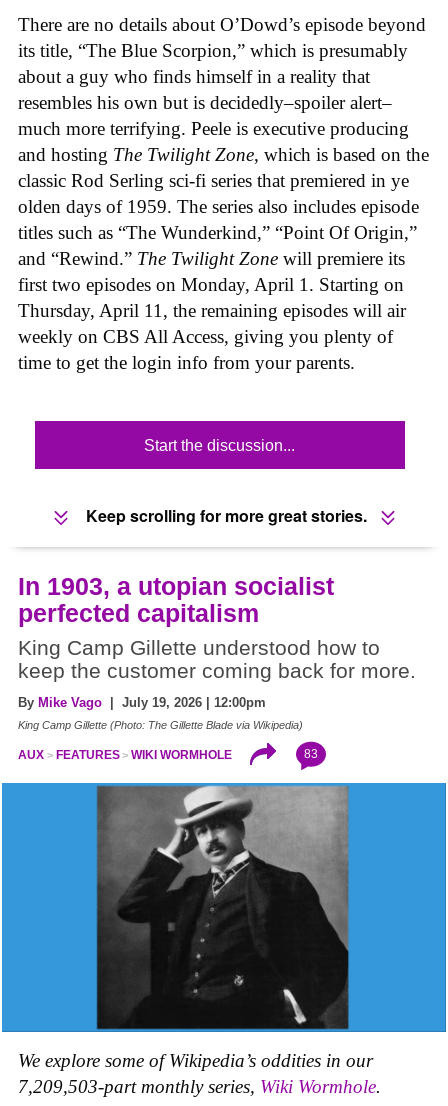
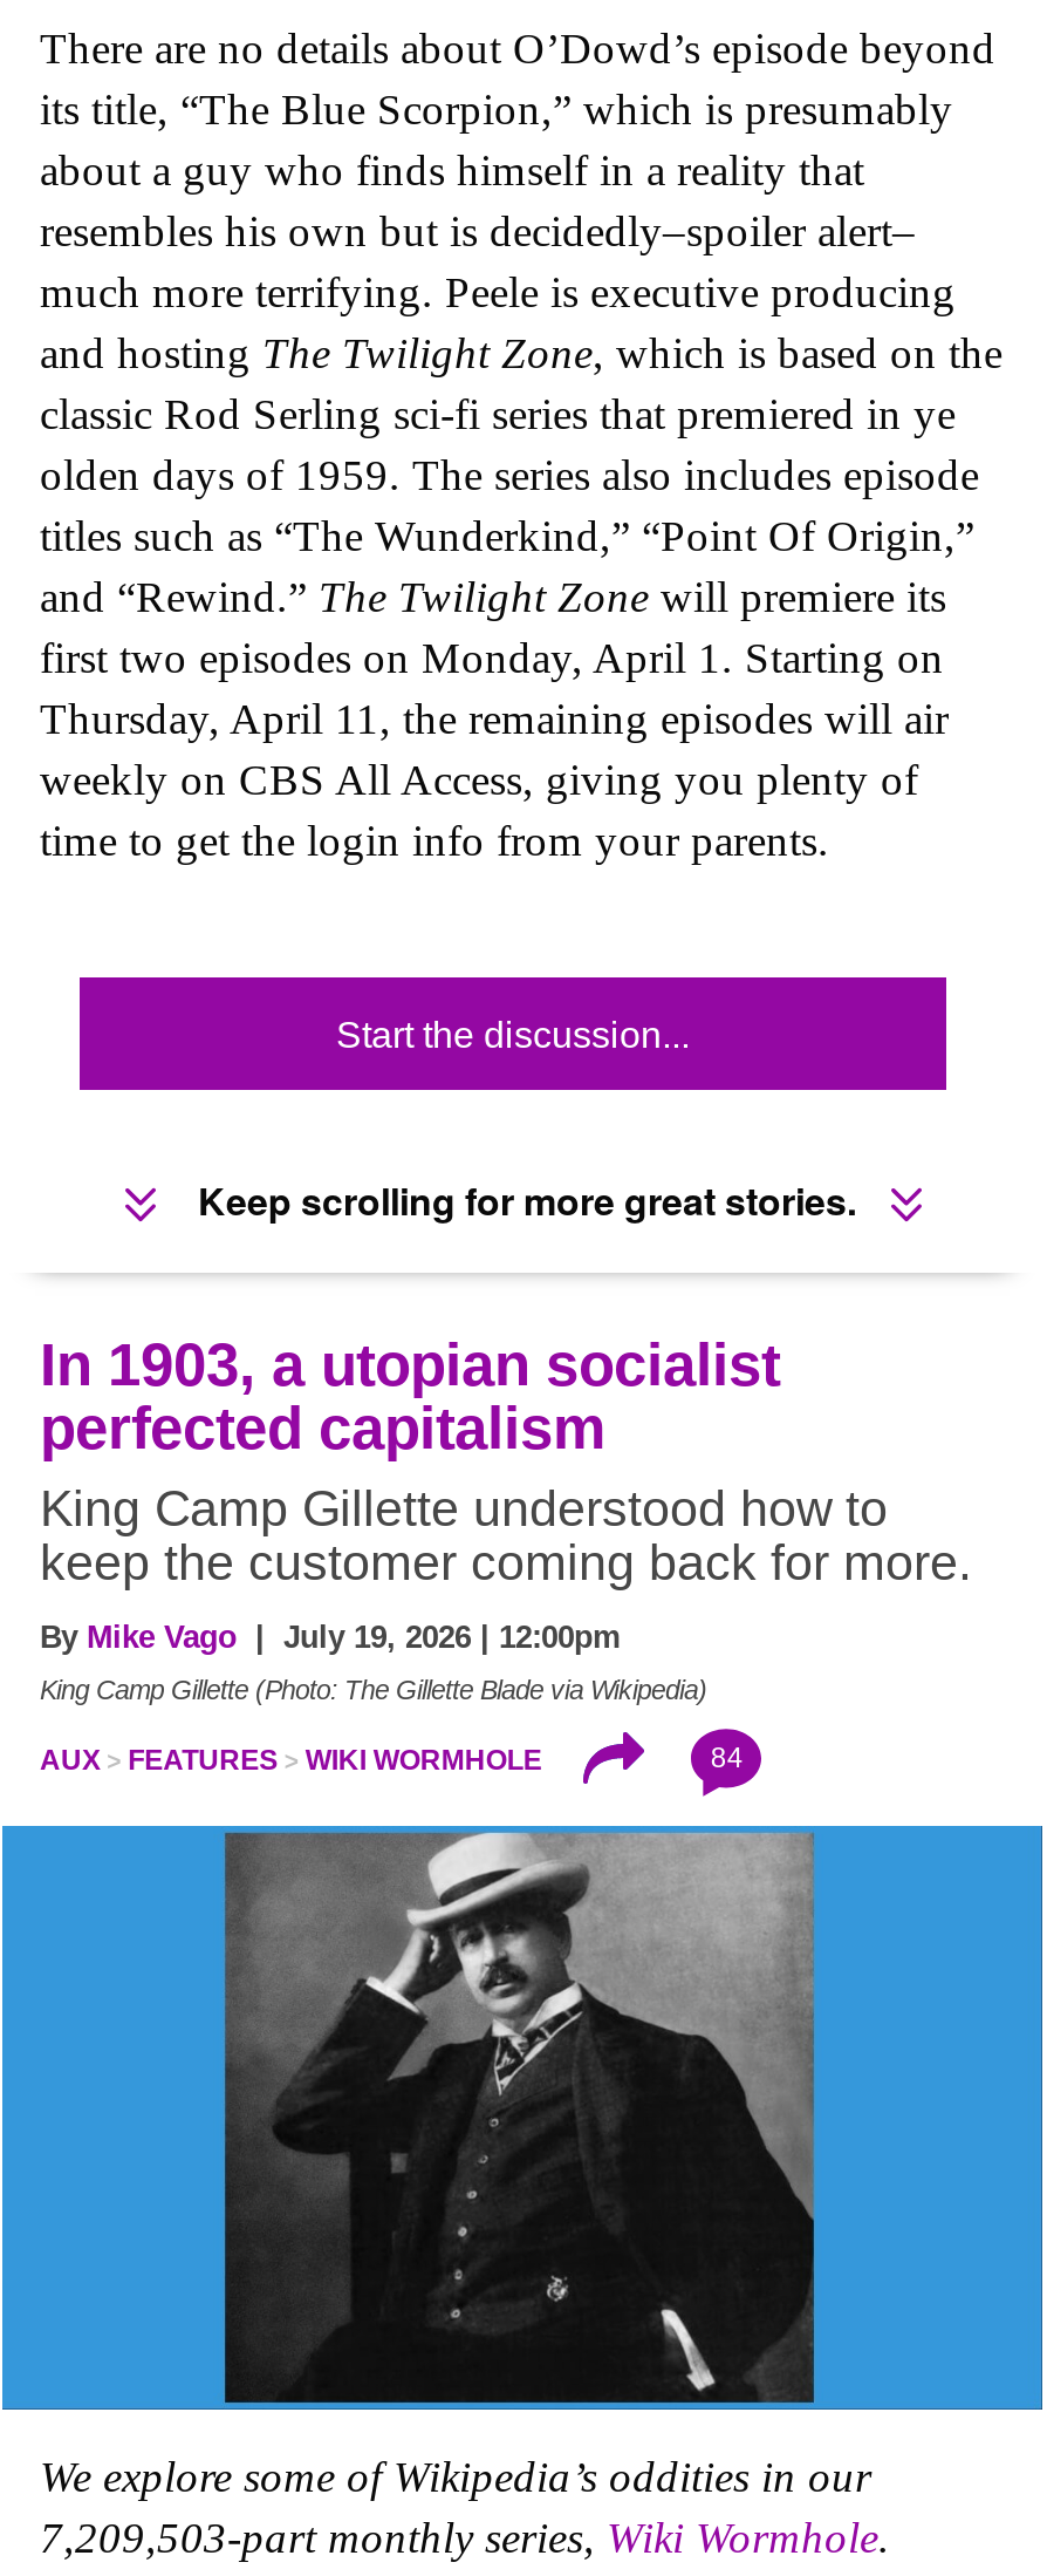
- 83
+ 84
